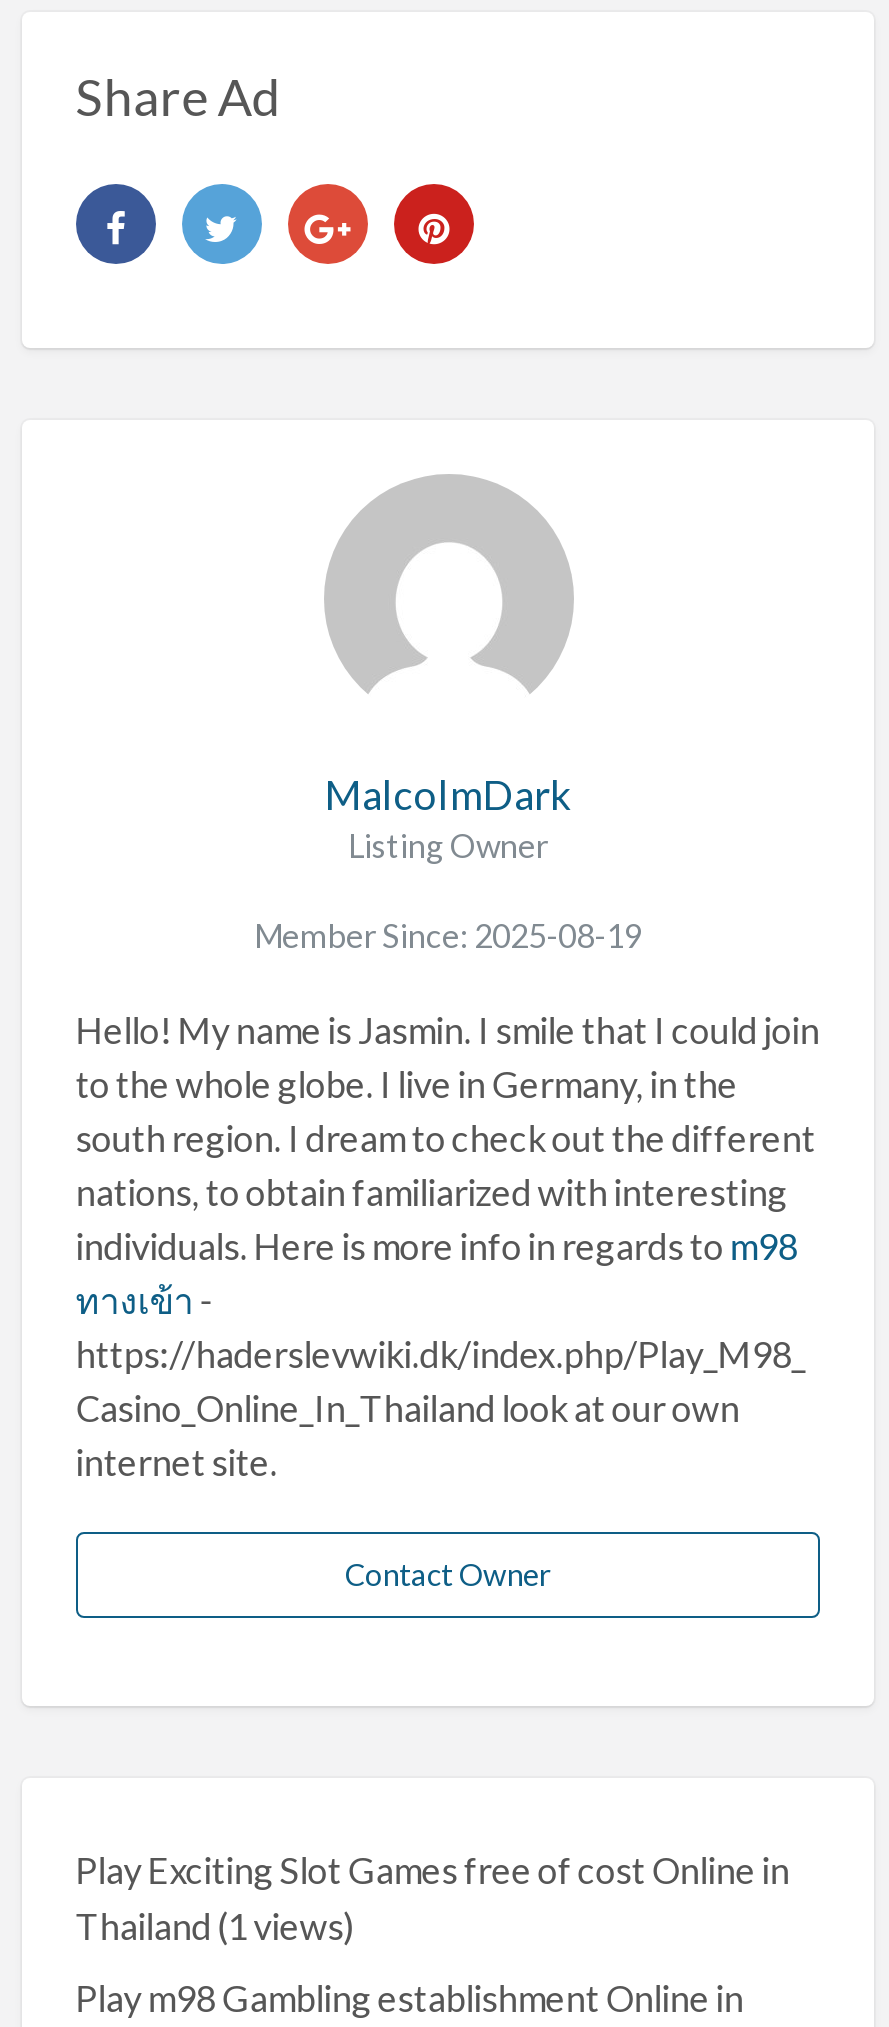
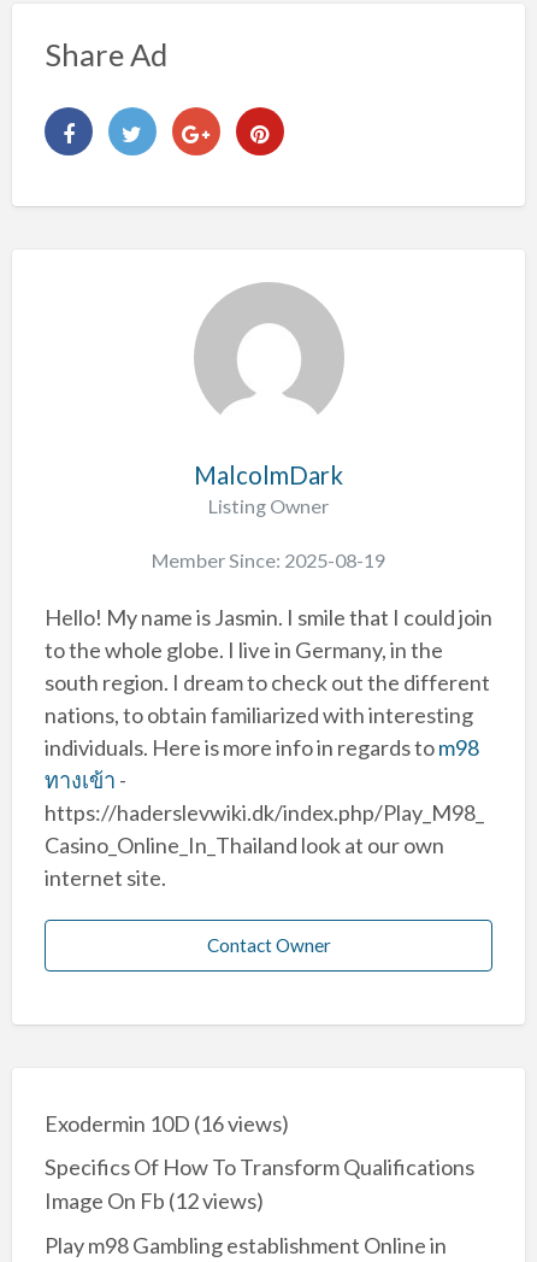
- Play Exciting Slot Games free of cost Online in
- Thailand (1 views)
+ Exodermin 10D (16 views)
+ Specifics Of How To Transform Qualifications
+ Image On Fb (12 views)
